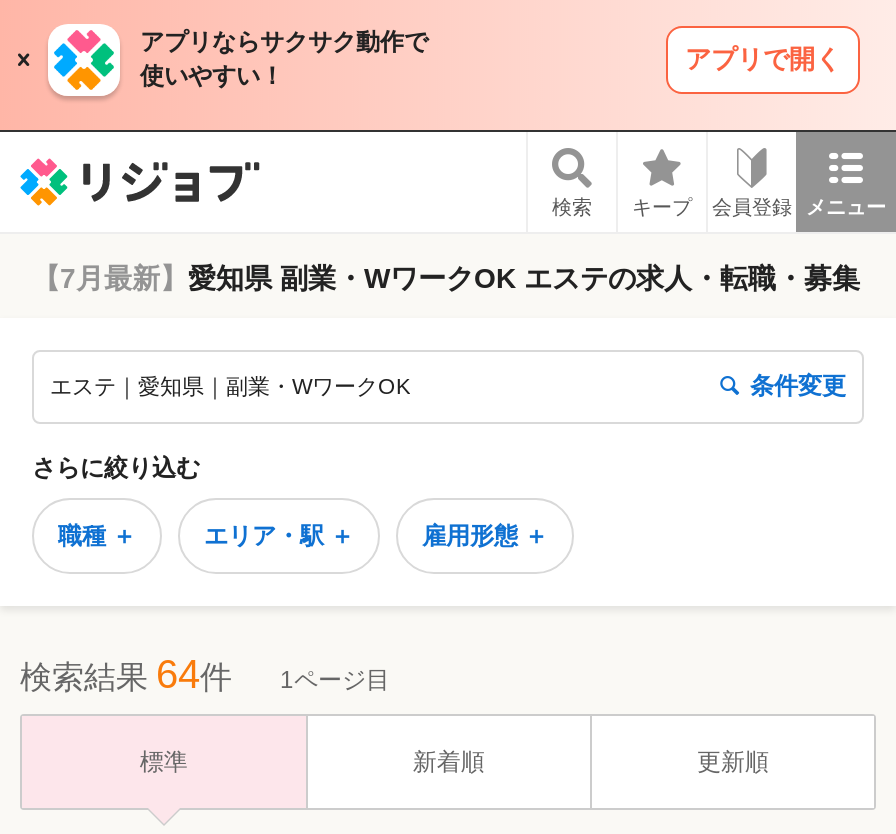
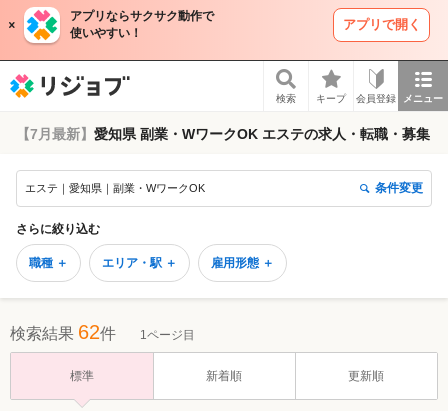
- 検索結果64件 1ページ目
+ 検索結果62件 1ページ目
